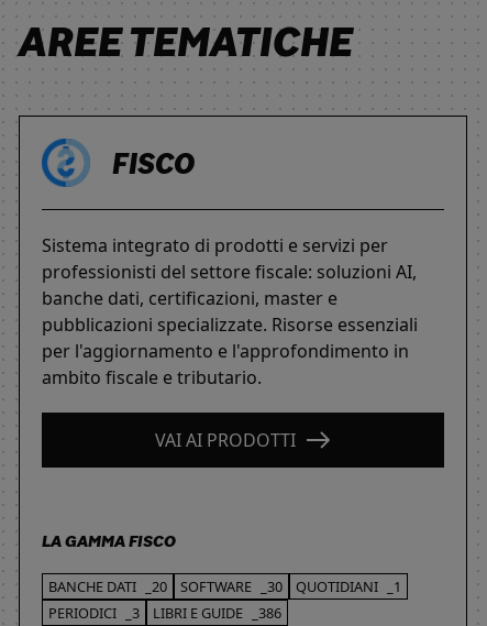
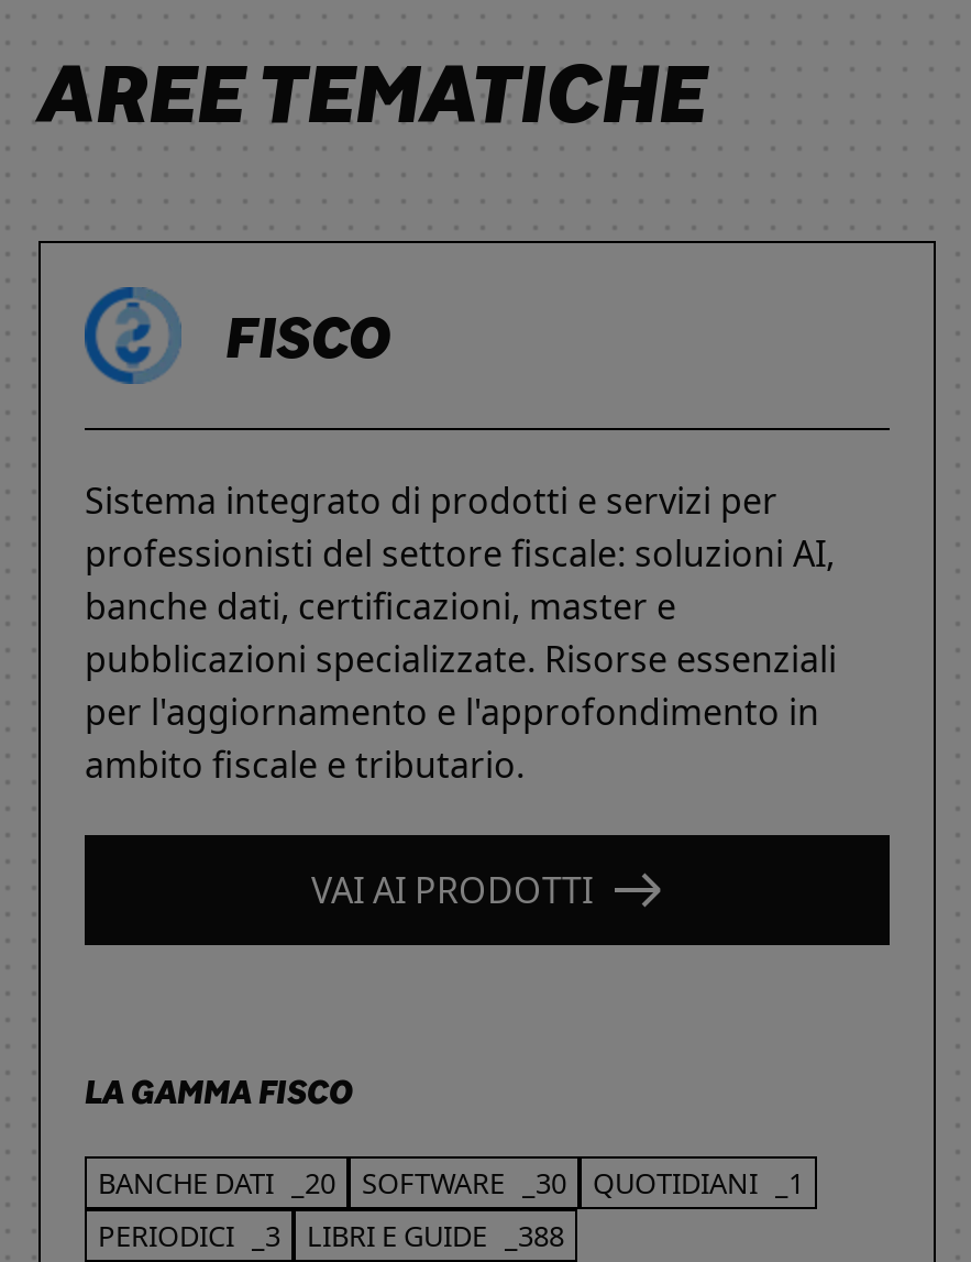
- PERIODICI _3 LIBRI E GUIDE _386
+ PERIODICI _3 LIBRI E GUIDE _388
